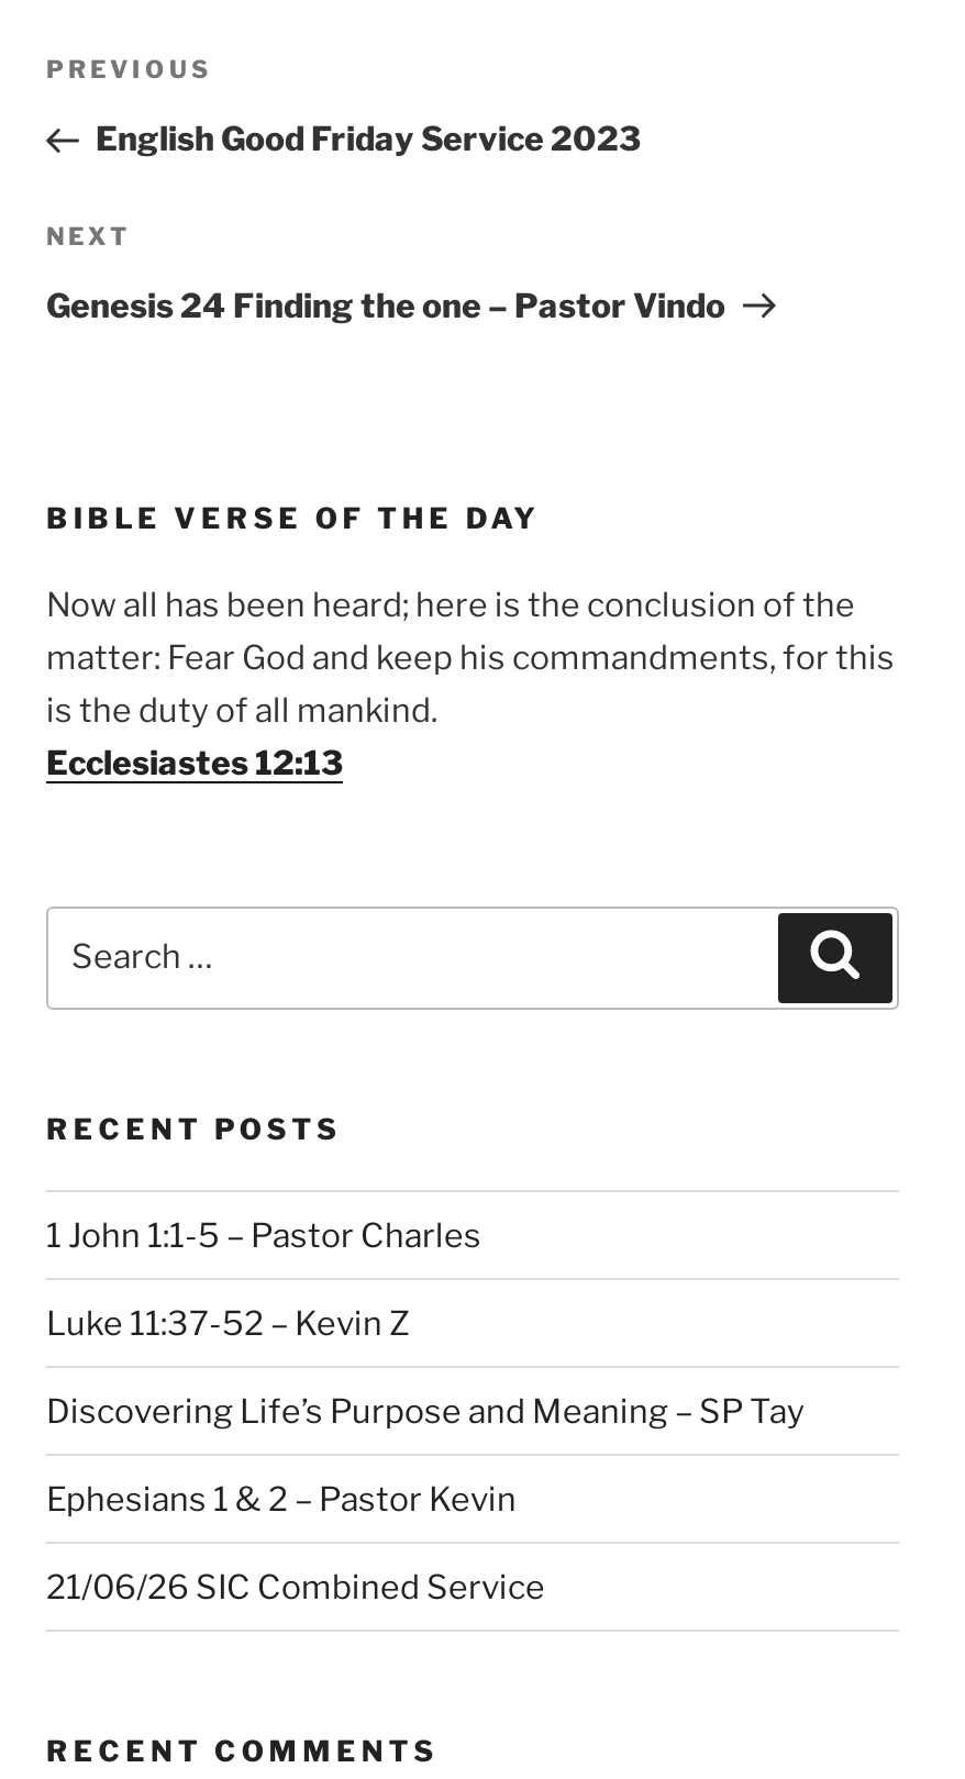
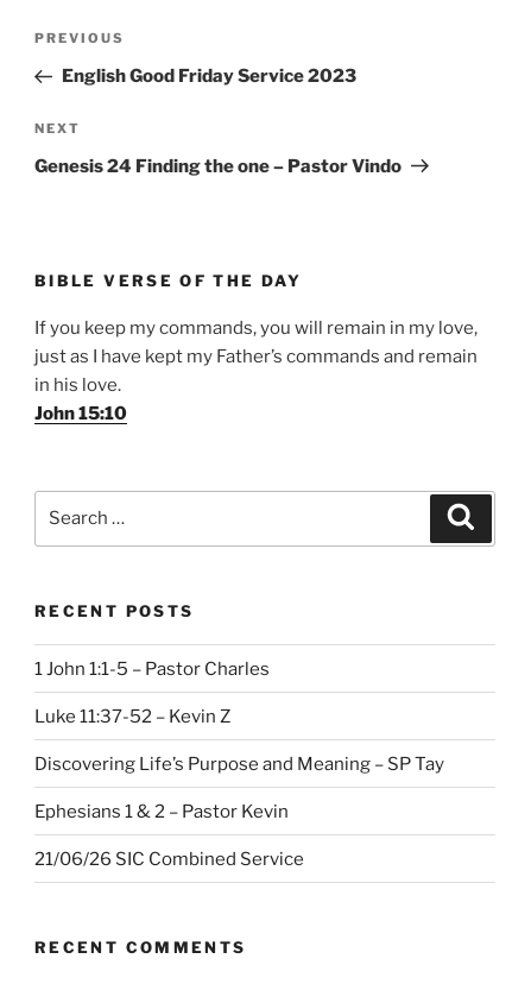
- Now all has been heard; here is the conclusion of the
- matter: Fear God and keep his commandments, for this
- is the duty of all mankind.
- Ecclesiastes 12:13
+ If you keep my commands, you will remain in my love,
+ just as I have kept my Father’s commands and remain
+ in his love.
+ John 15:10
